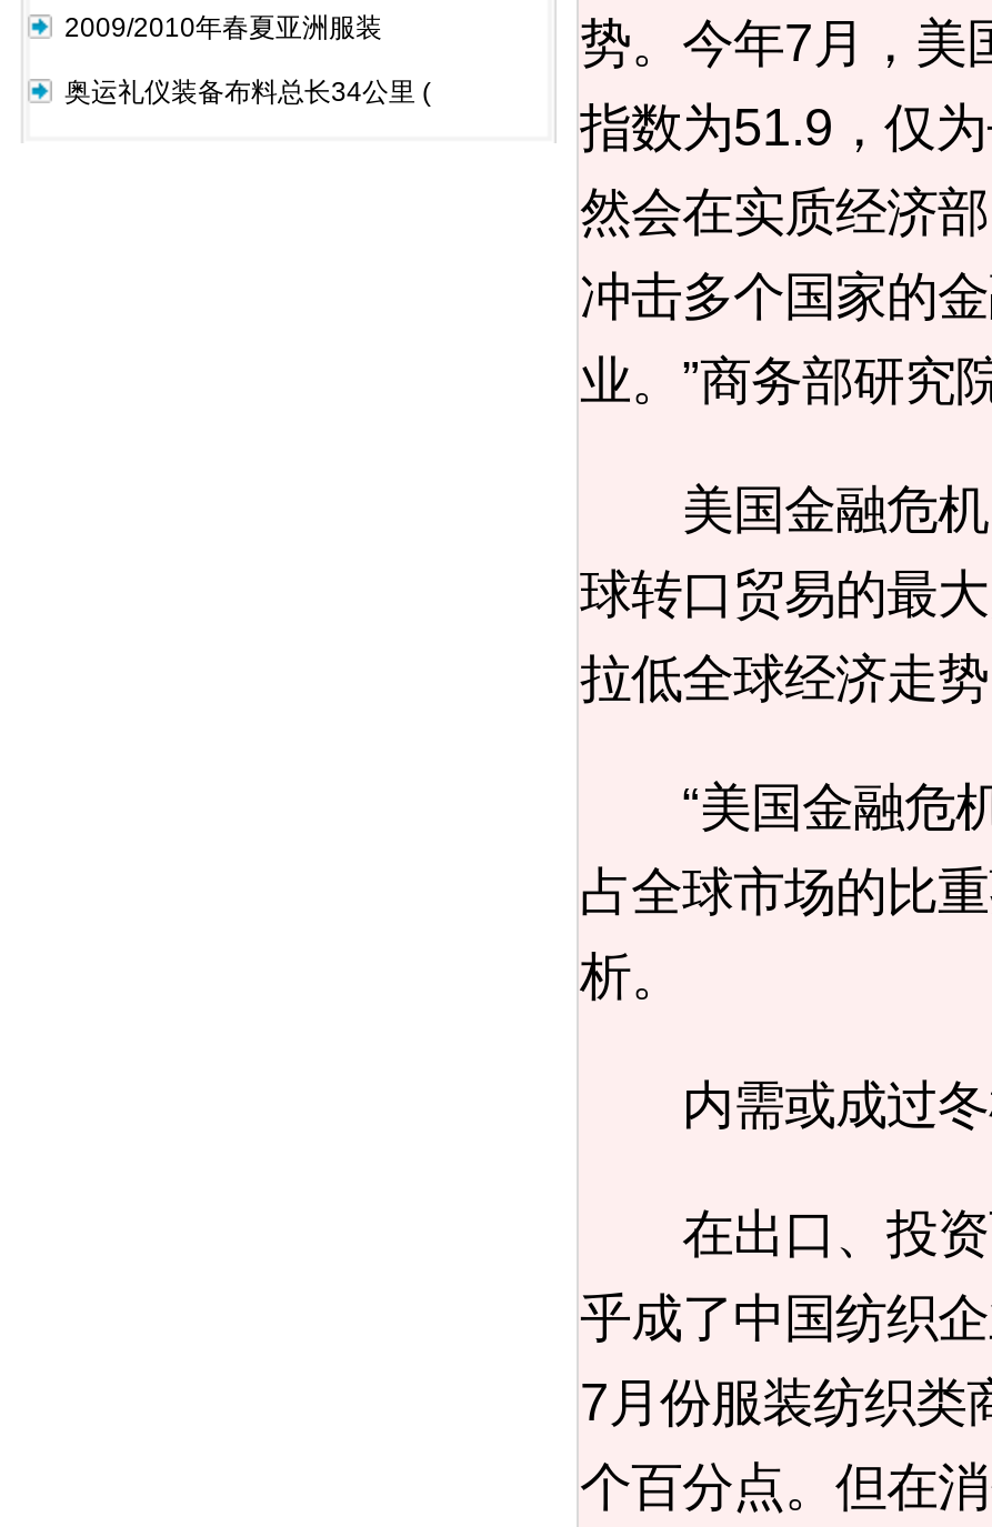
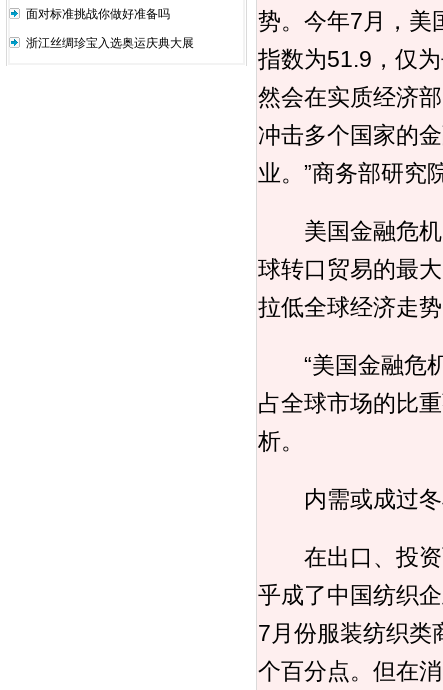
- 2009/2010年春夏亚洲服装
+ 面对标准挑战你做好准备吗

- 奥运礼仪装备布料总长34公里 (
+ 浙江丝绸珍宝入选奥运庆典大展
